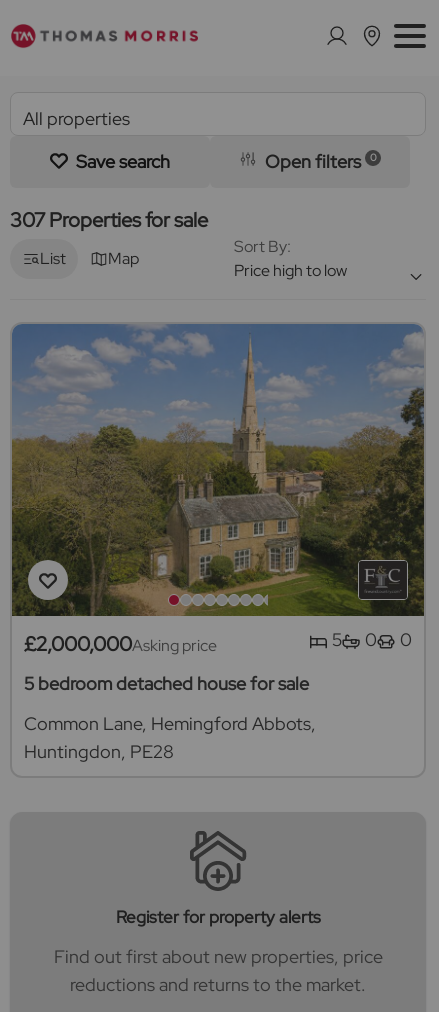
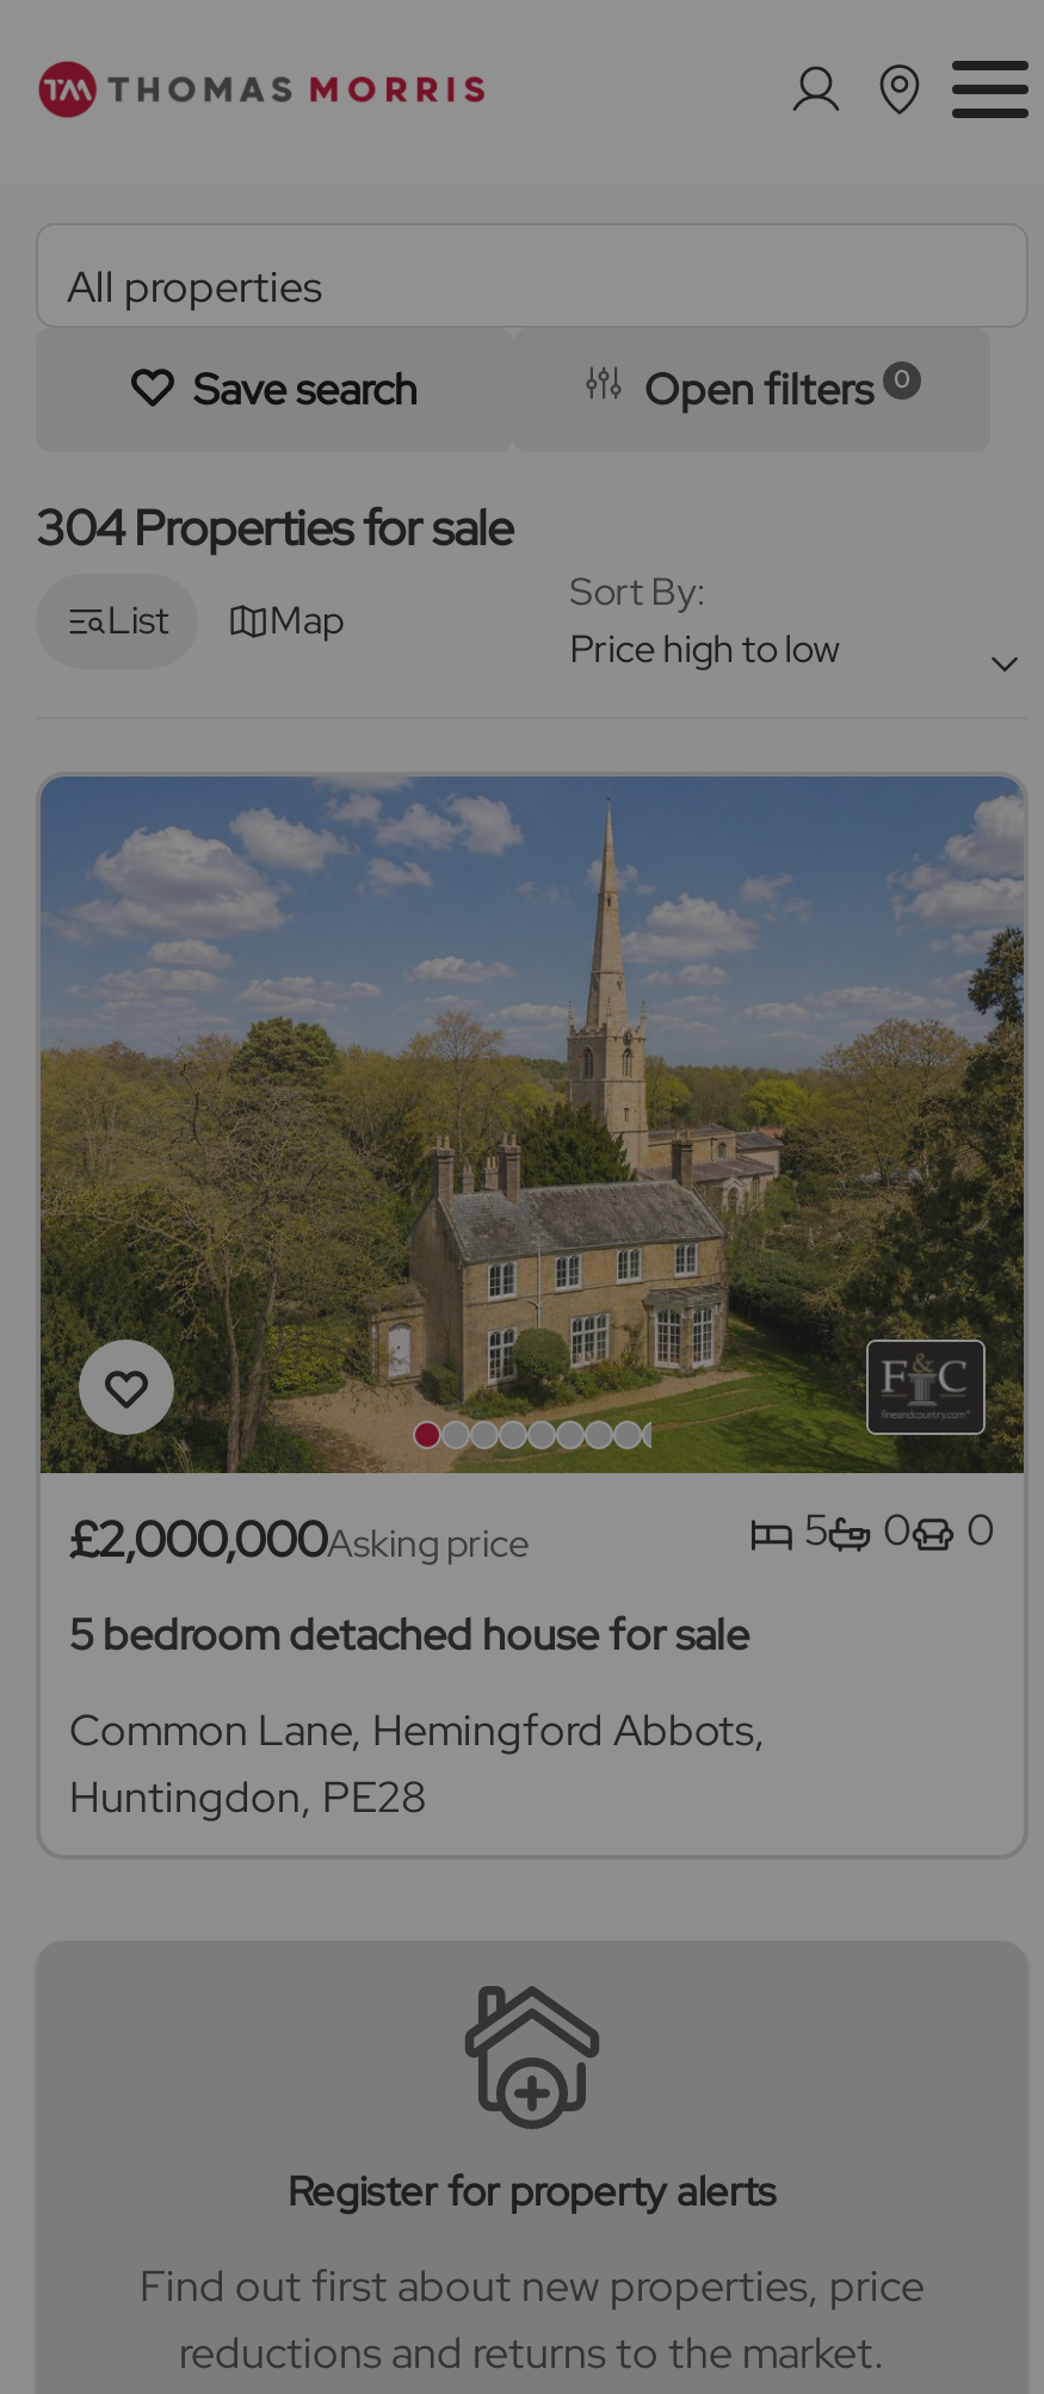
- 307 Properties for sale
+ 304 Properties for sale
